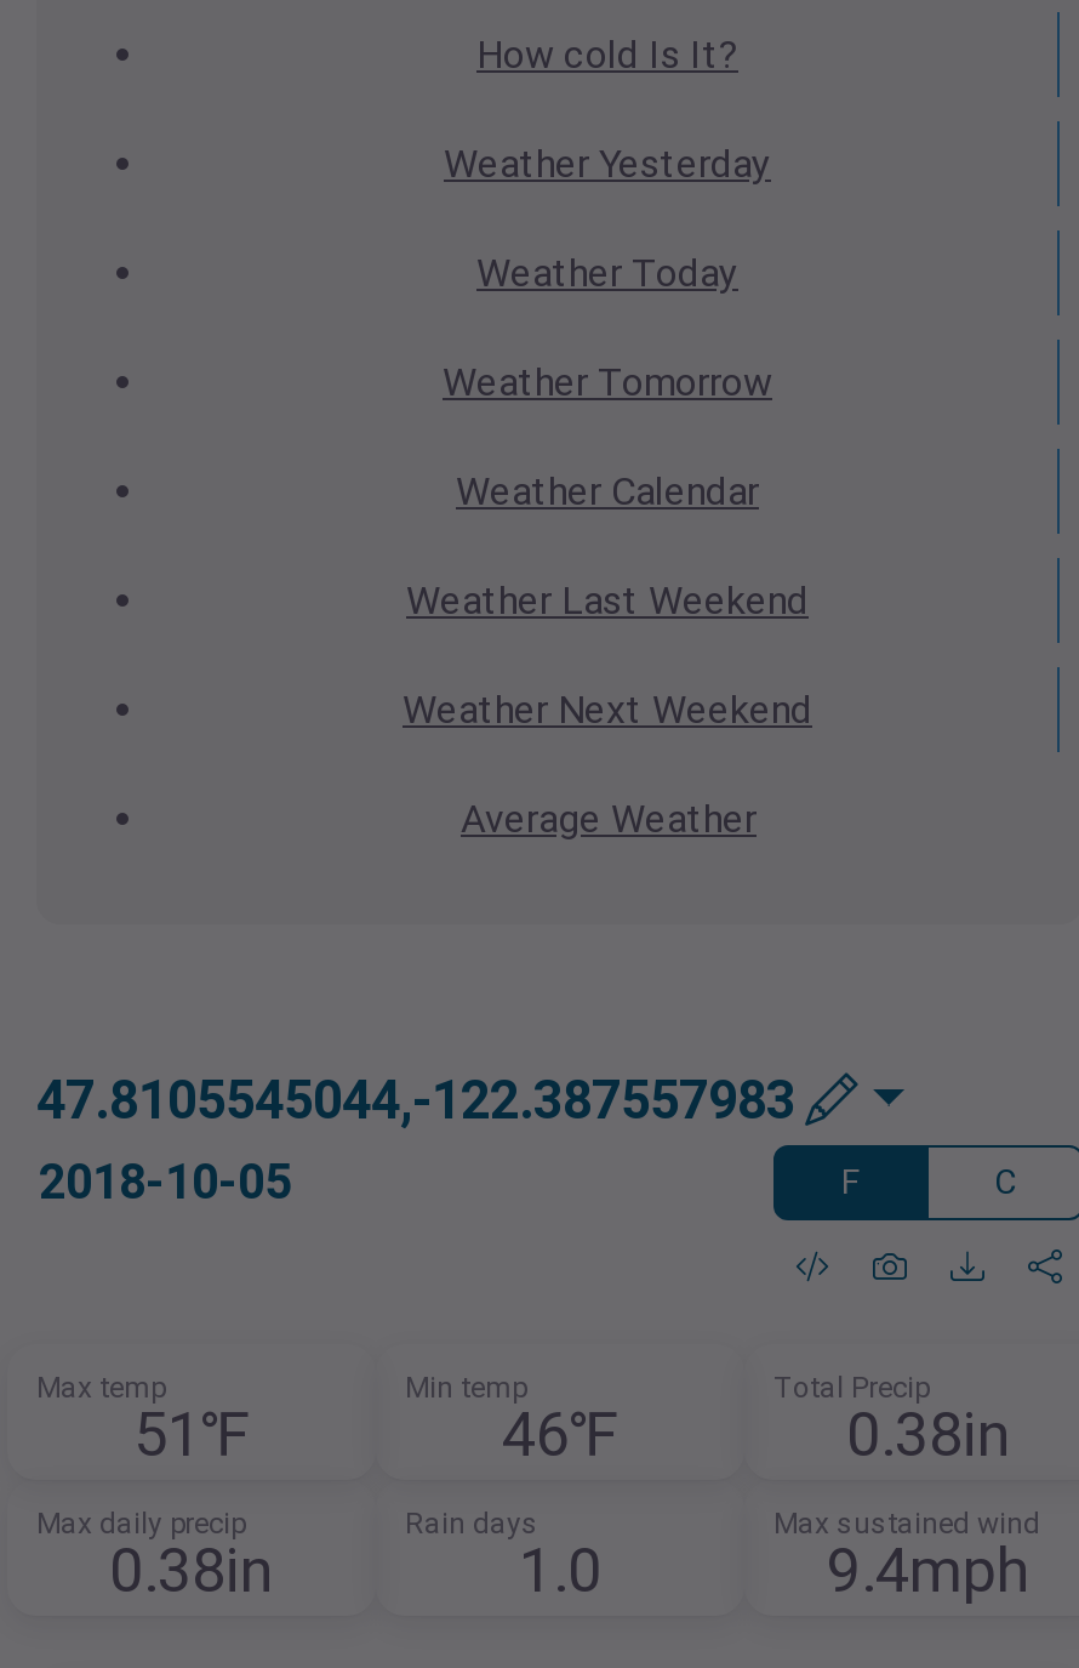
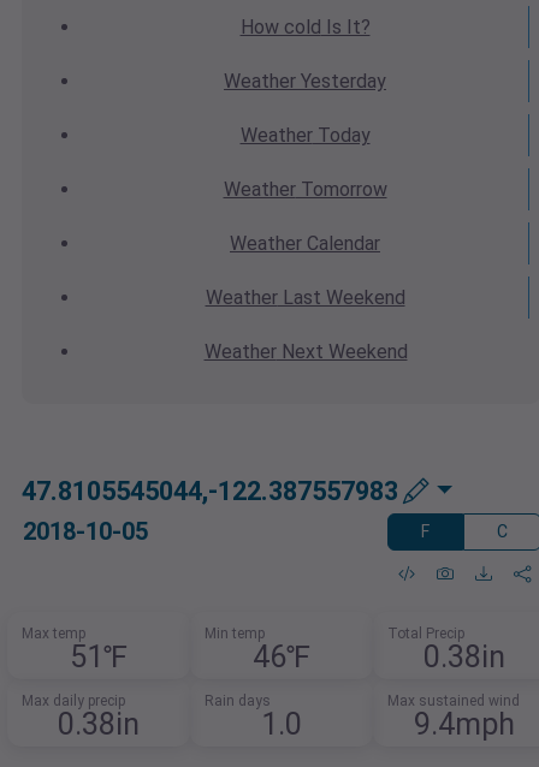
- Average Weather
